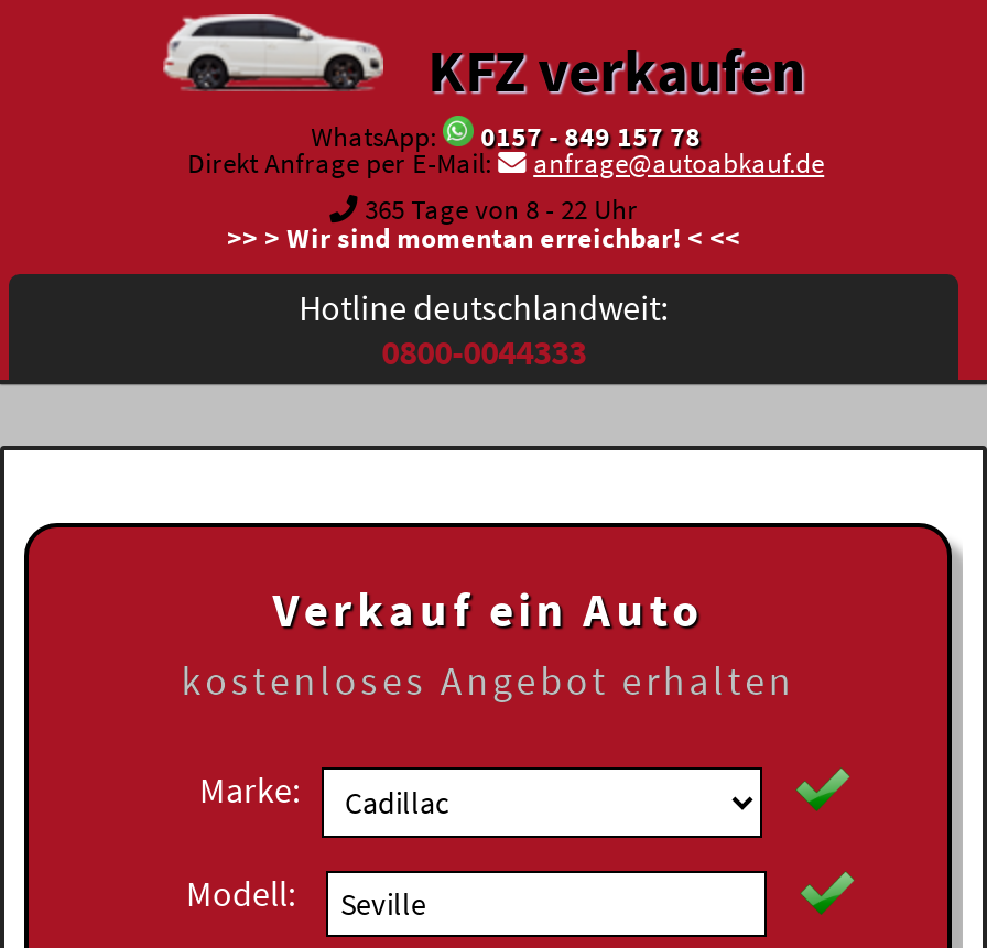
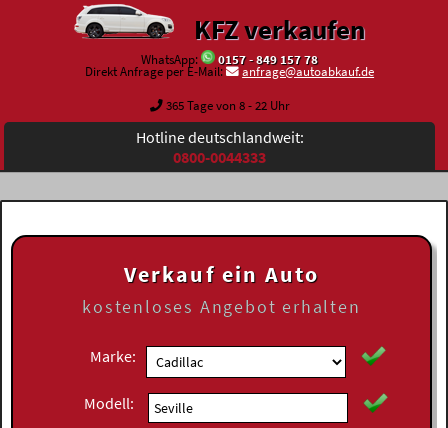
- >> > Wir sind momentan erreichbar! < <<
